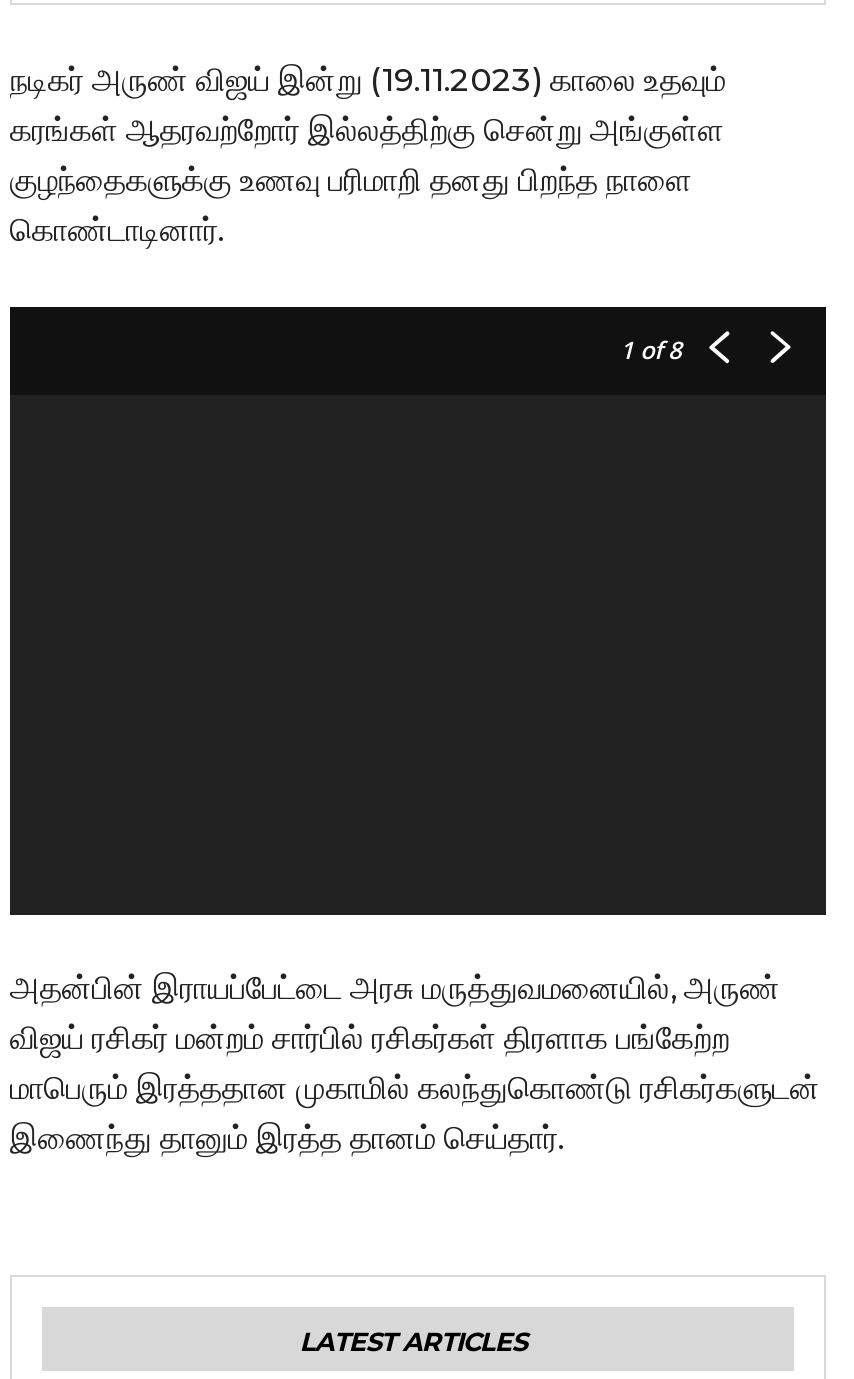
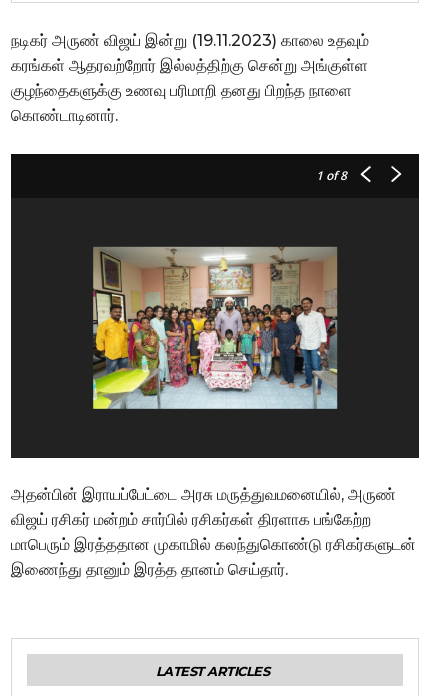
+ [image]
